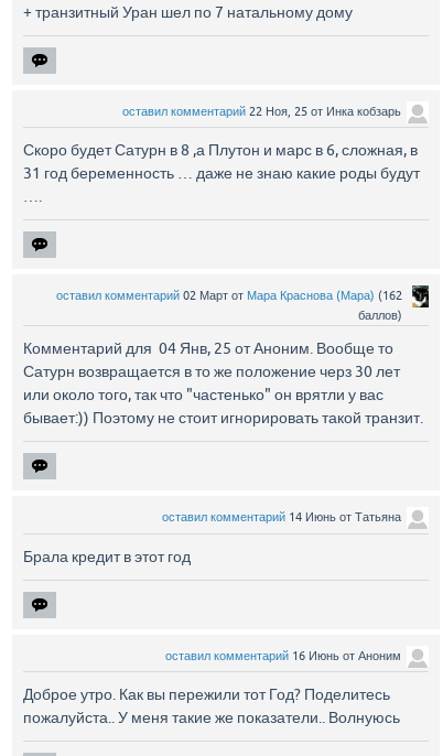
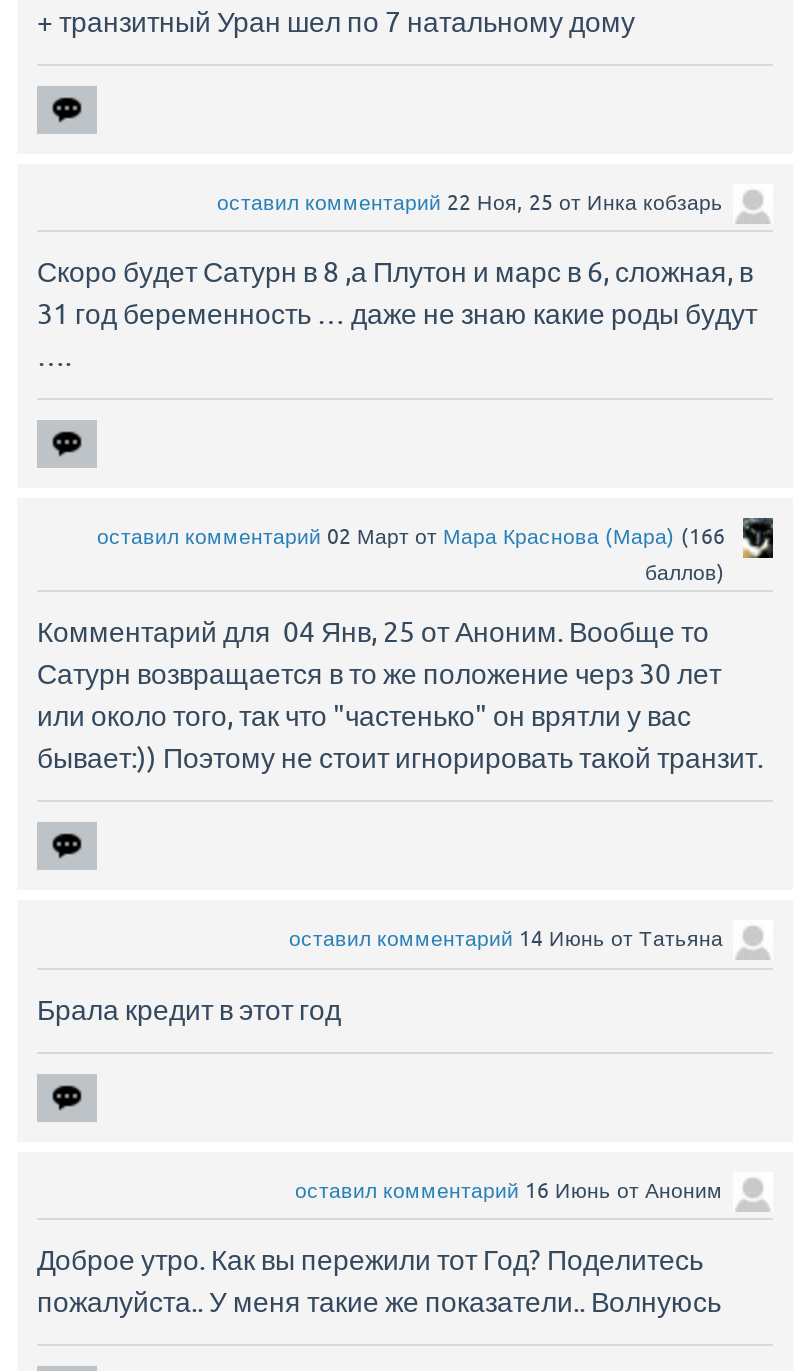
- оставил комментарий 02 Март от Мара Краснова (Мара) (162
+ оставил комментарий 02 Март от Мара Краснова (Мара) (166
